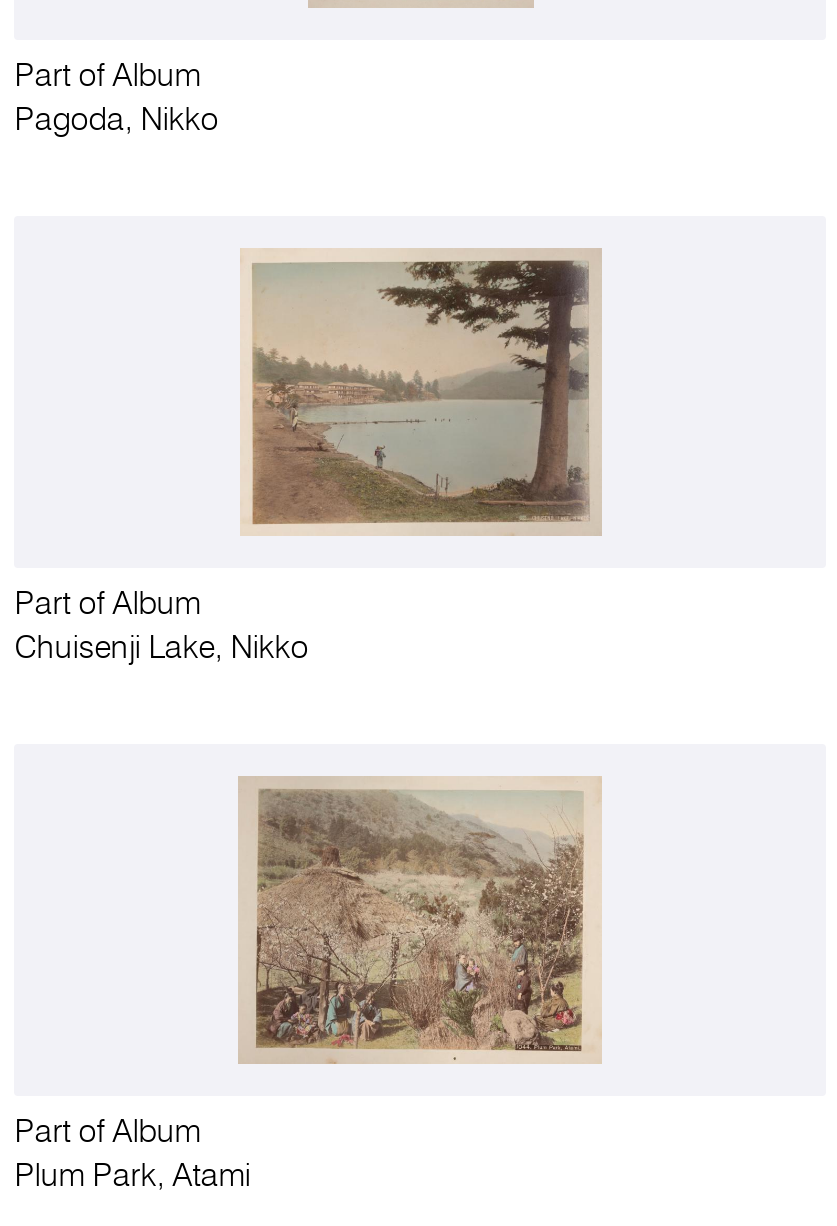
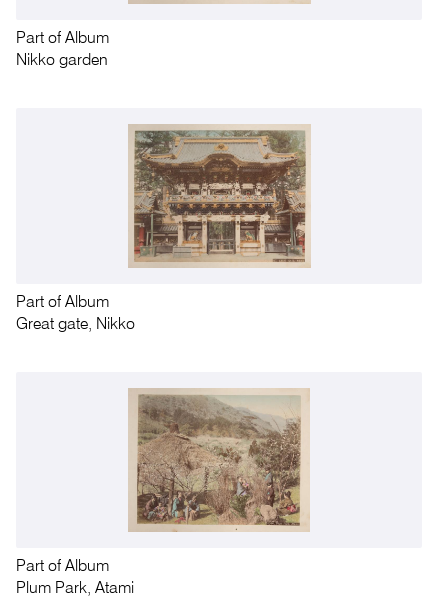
- Pagoda, Nikko
+ Nikko garden

- [image]
+ [image]

- Chuisenji Lake, Nikko
+ Great gate, Nikko
